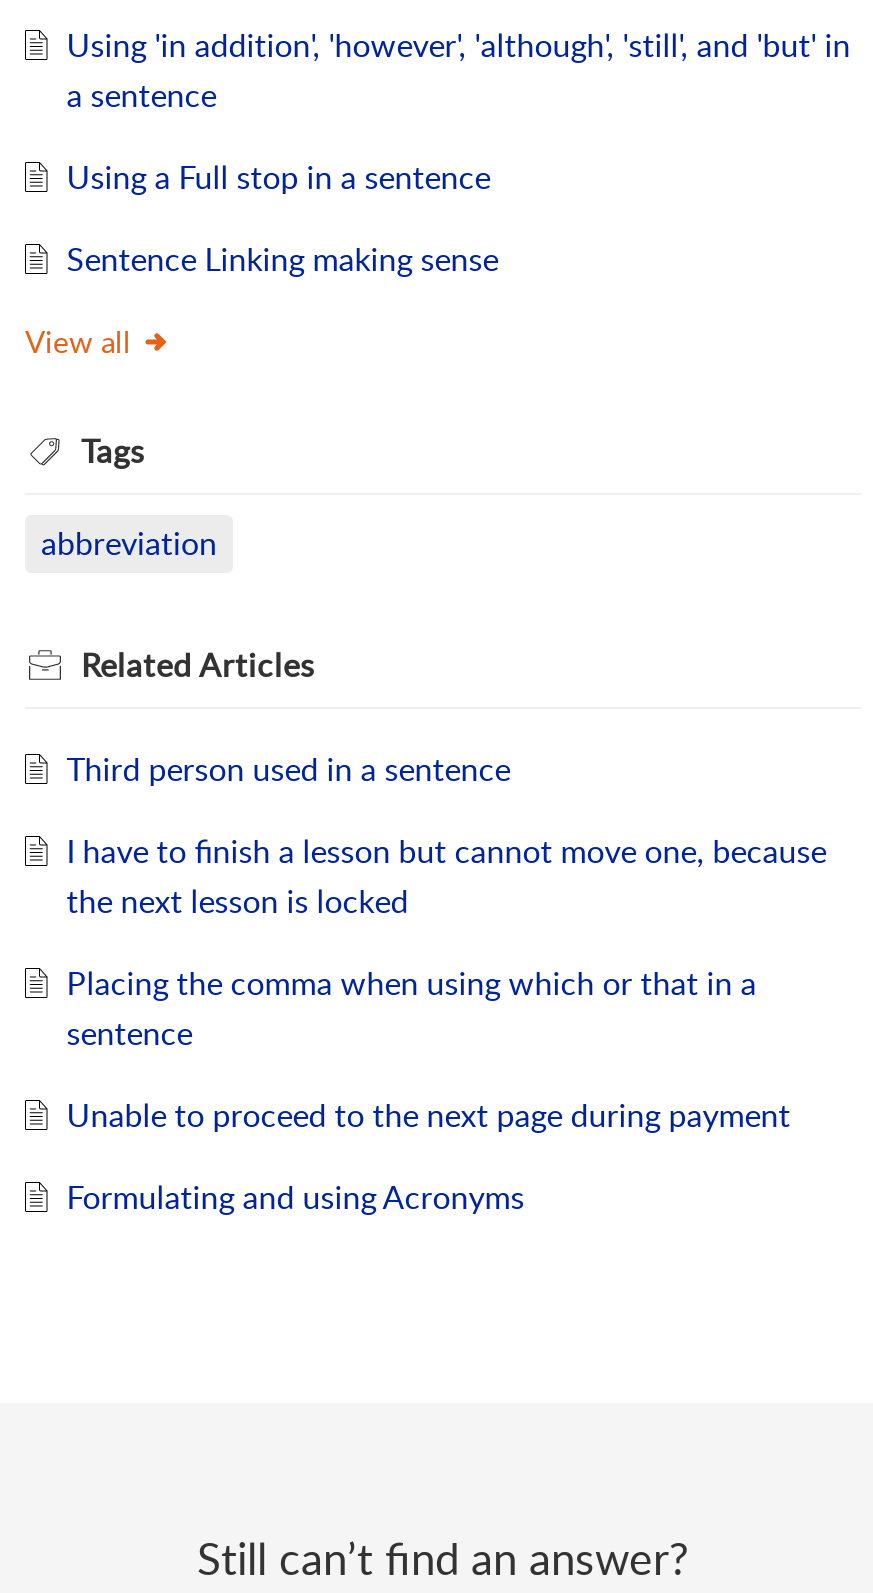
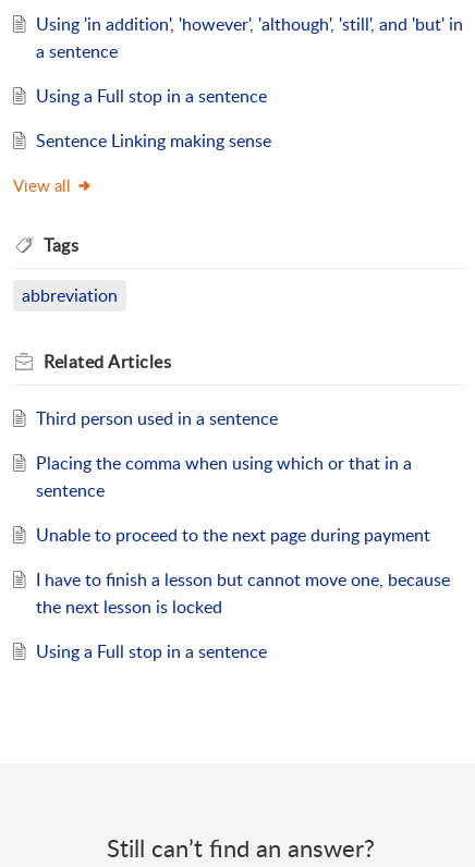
moved down: I have to finish a lesson but cannot move one, because | the next lesson is locked

moved up: Placing the comma when using which or that in a | sentence | Unable to proceed to the next page during payment

- Formulating and using Acronyms
+ Using a Full stop in a sentence
